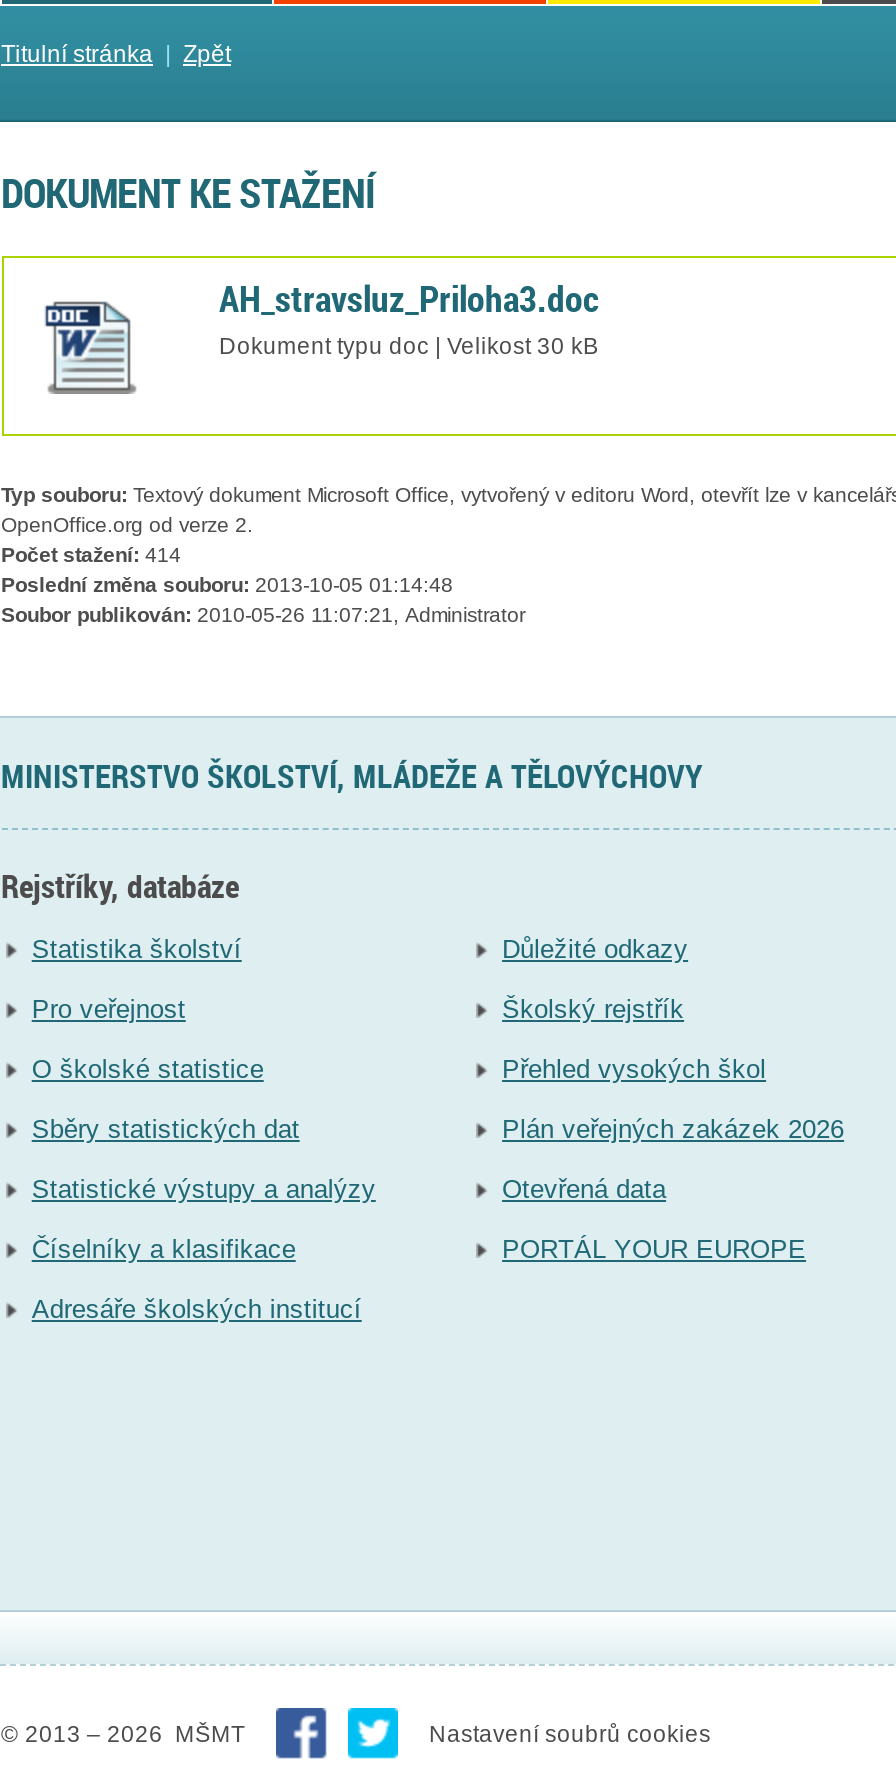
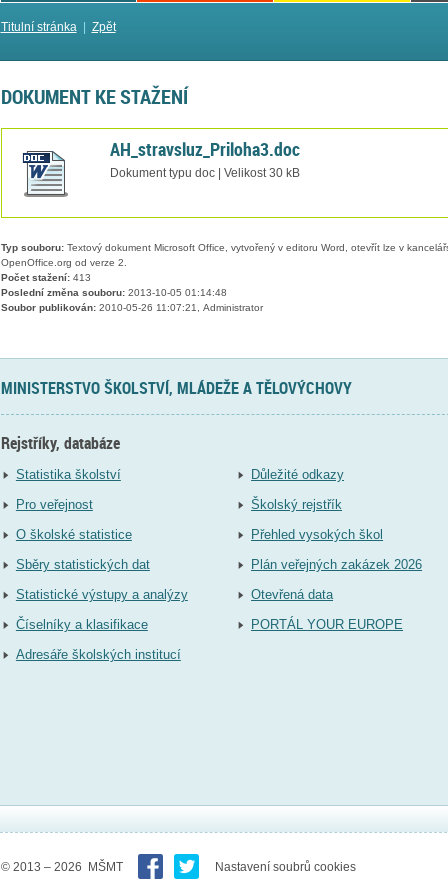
- Počet stažení: 414
+ Počet stažení: 413
